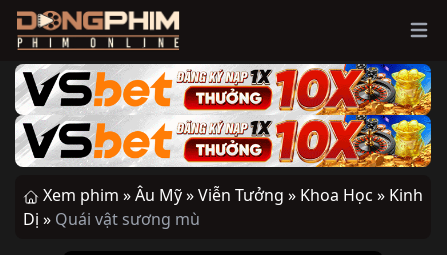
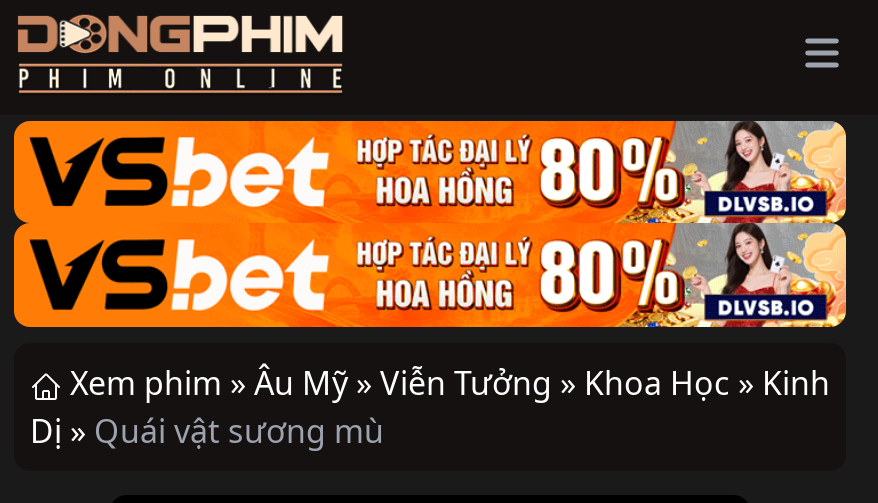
- [image]
+ [image]
